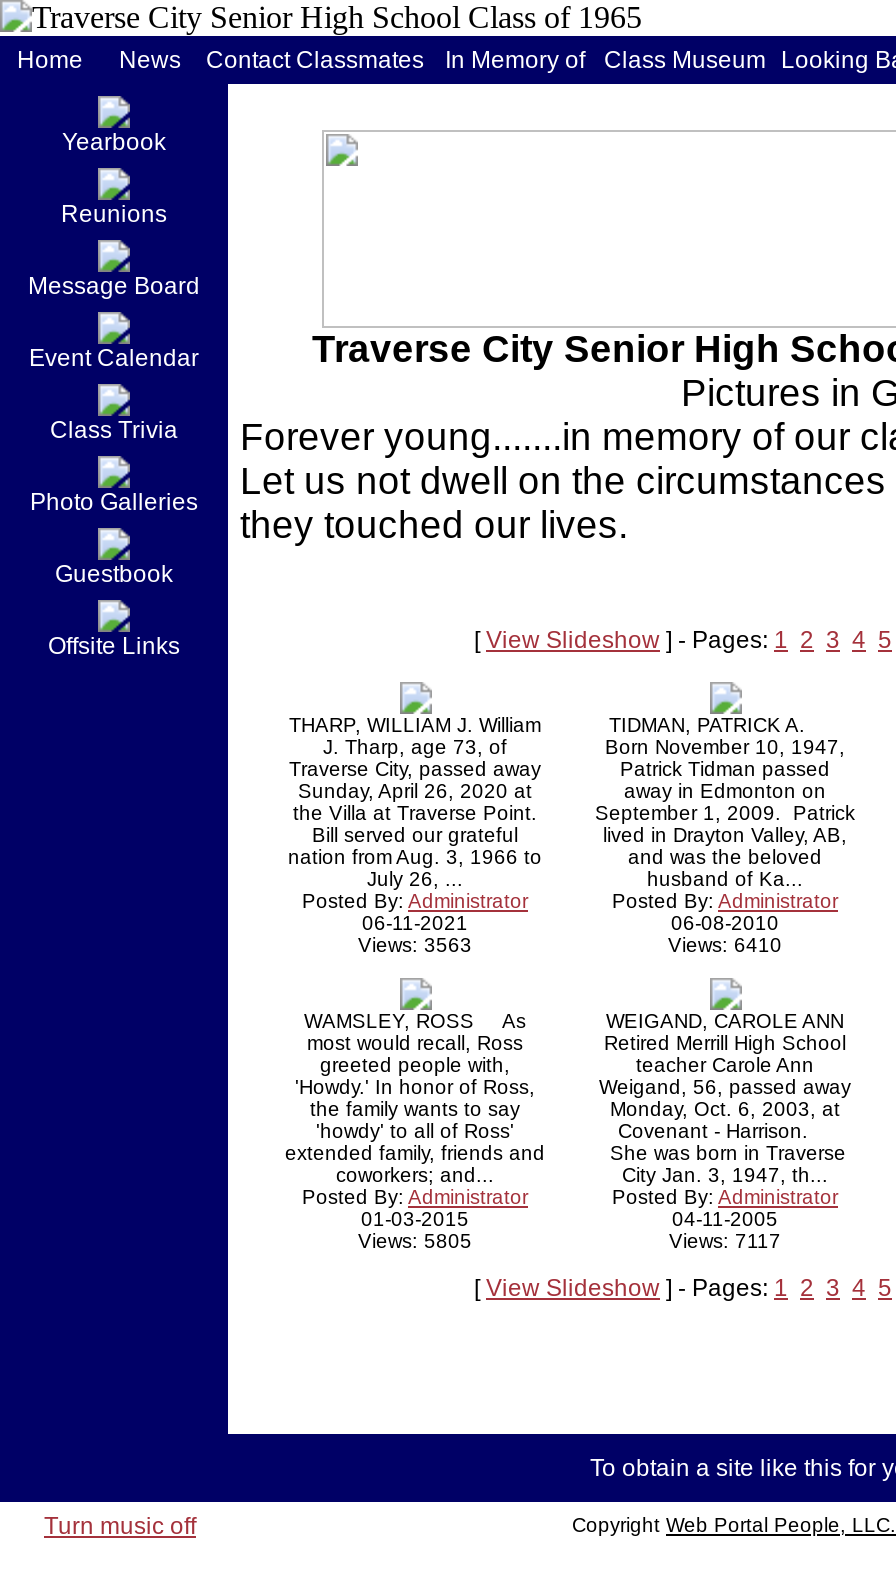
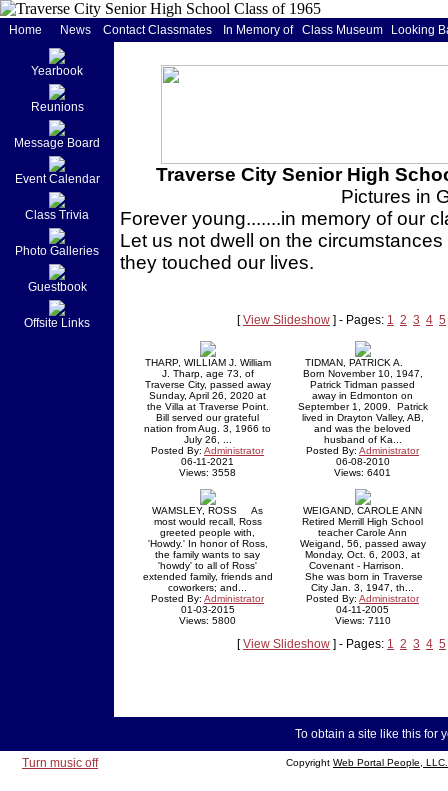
- Views: 3563
+ Views: 3558

- Views: 6410
+ Views: 6401

- Views: 5805
+ Views: 5800

- Views: 7117
+ Views: 7110
